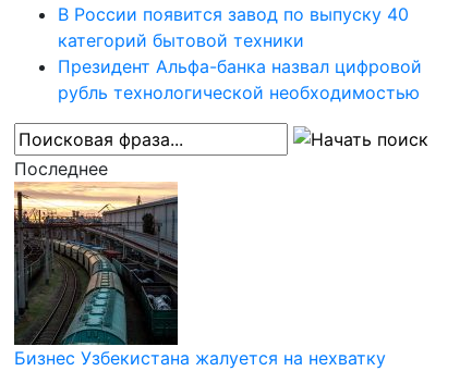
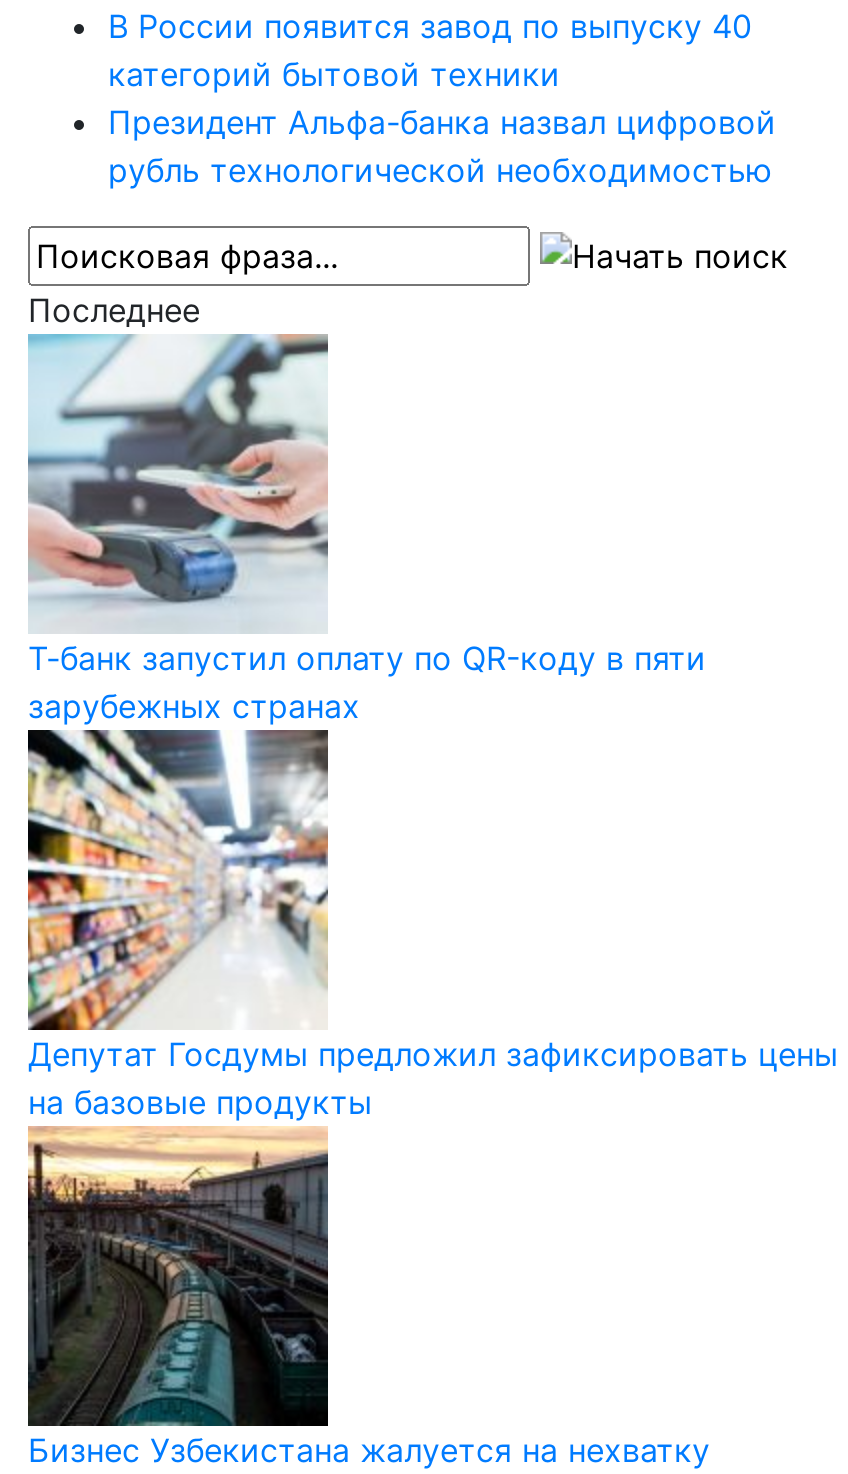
+ [image]
+ Т-банк запустил оплату по QR-коду в пяти
+ зарубежных странах

+ [image]
+ Депутат Госдумы предложил зафиксировать цены
+ на базовые продукты
